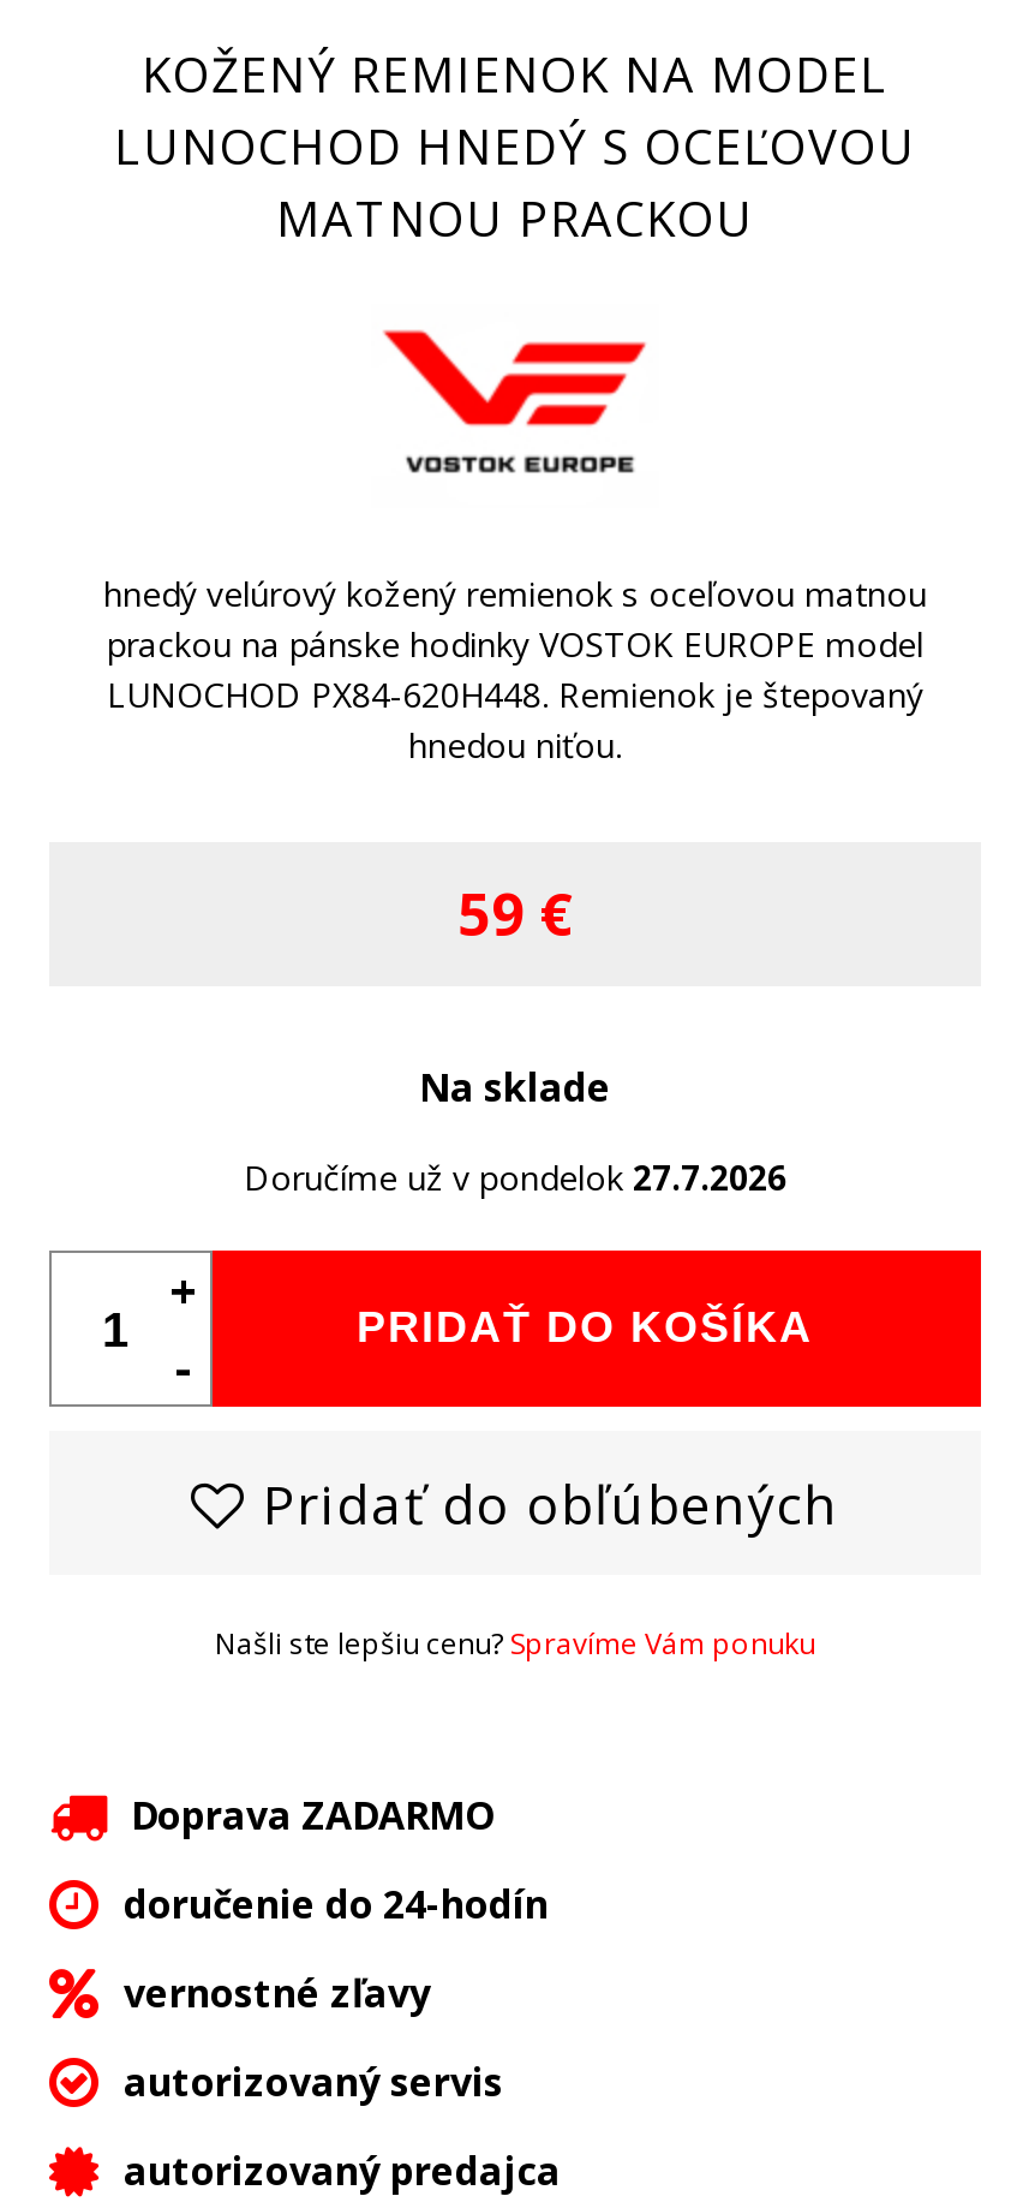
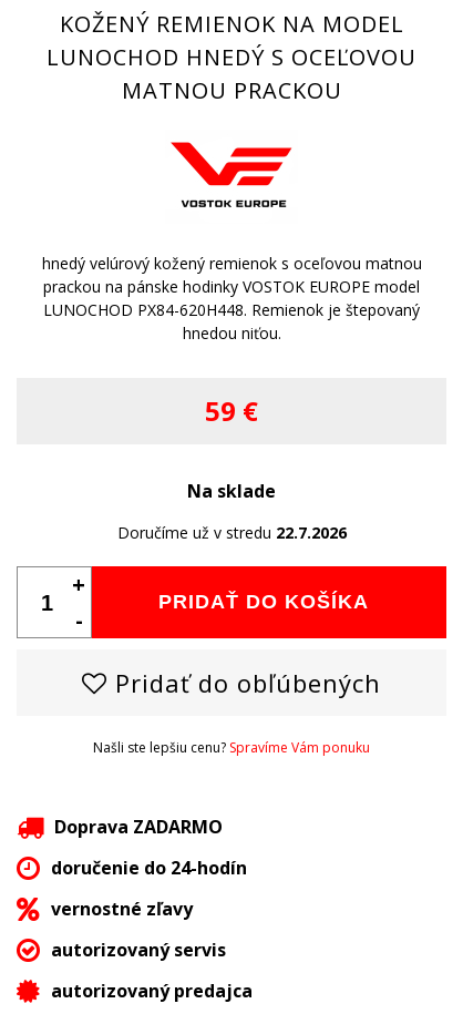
- Doručíme už v pondelok 27.7.2026
+ Doručíme už v stredu 22.7.2026
